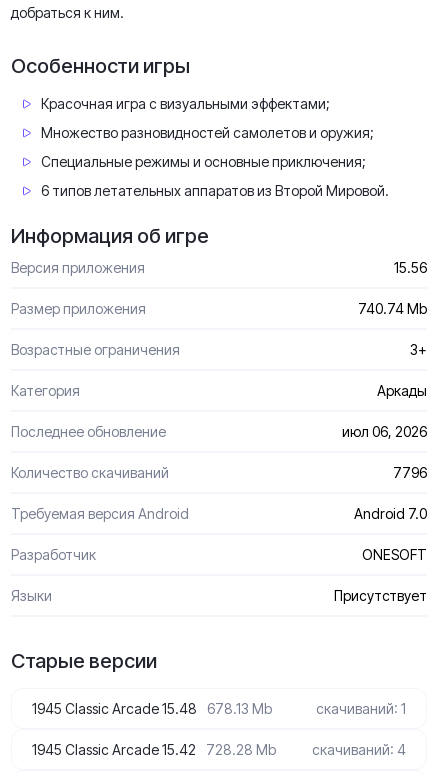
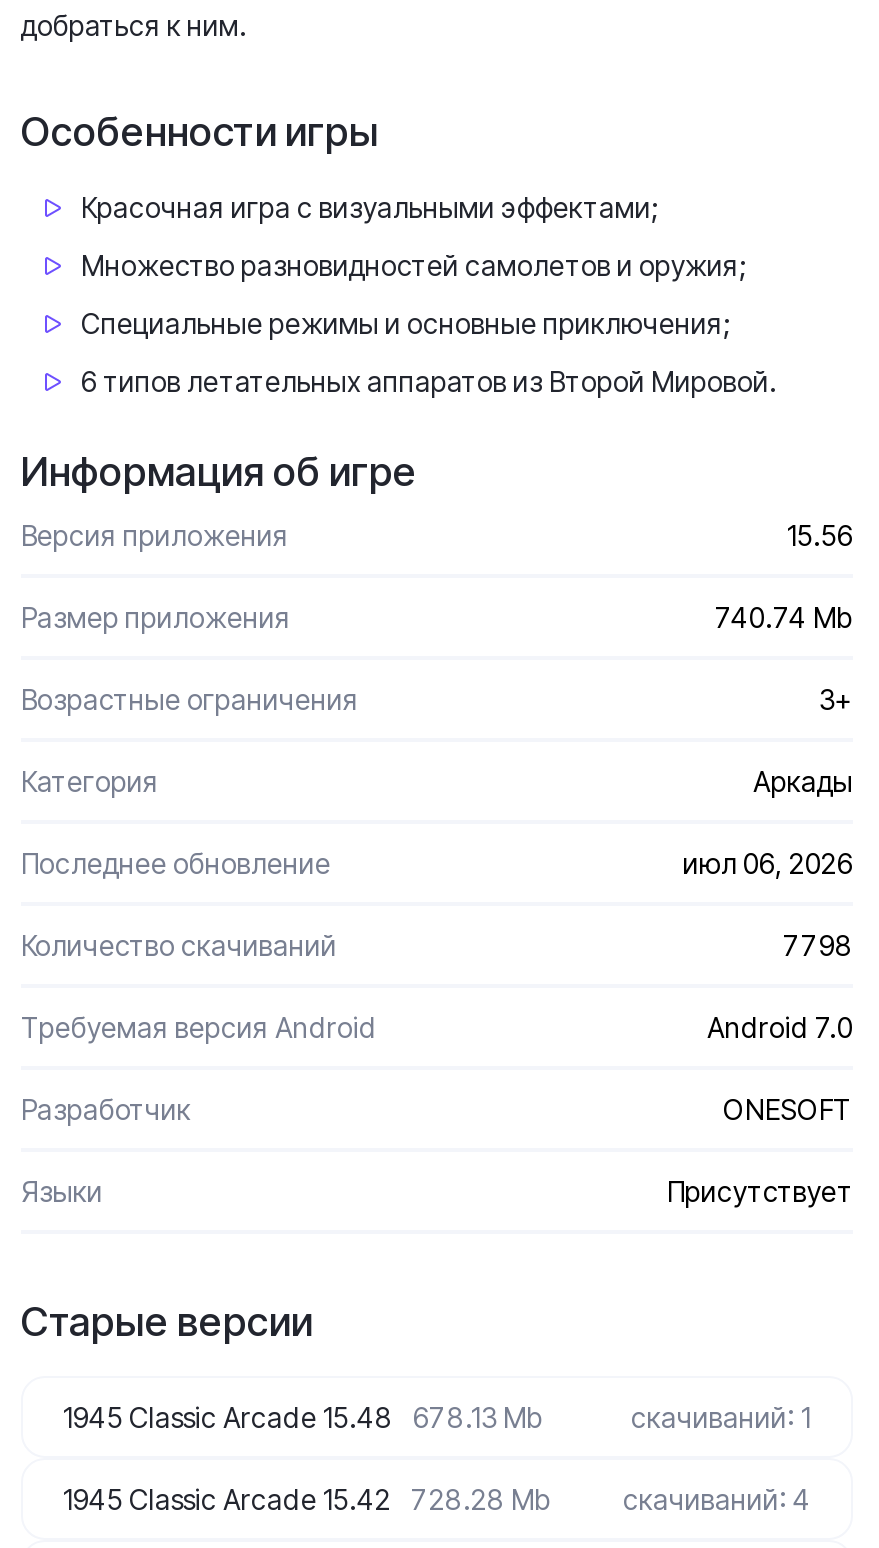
- 7796
+ 7798
